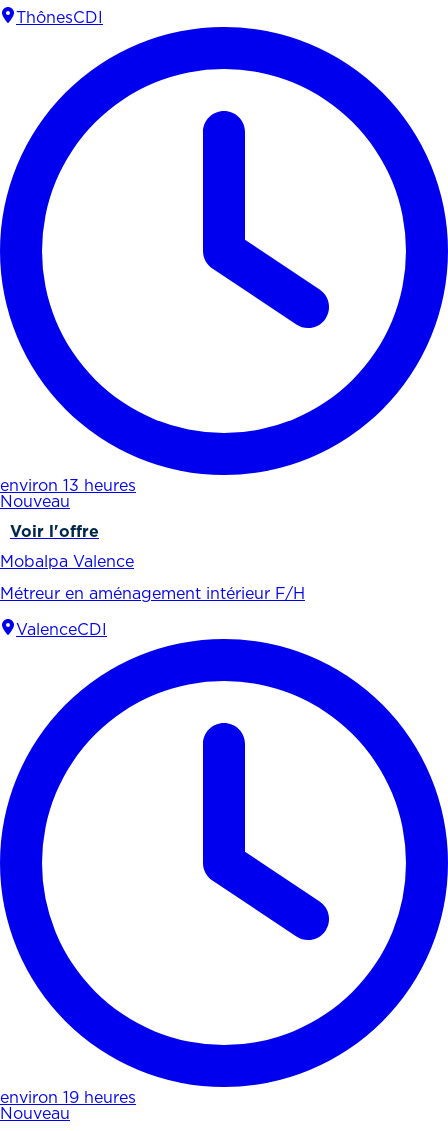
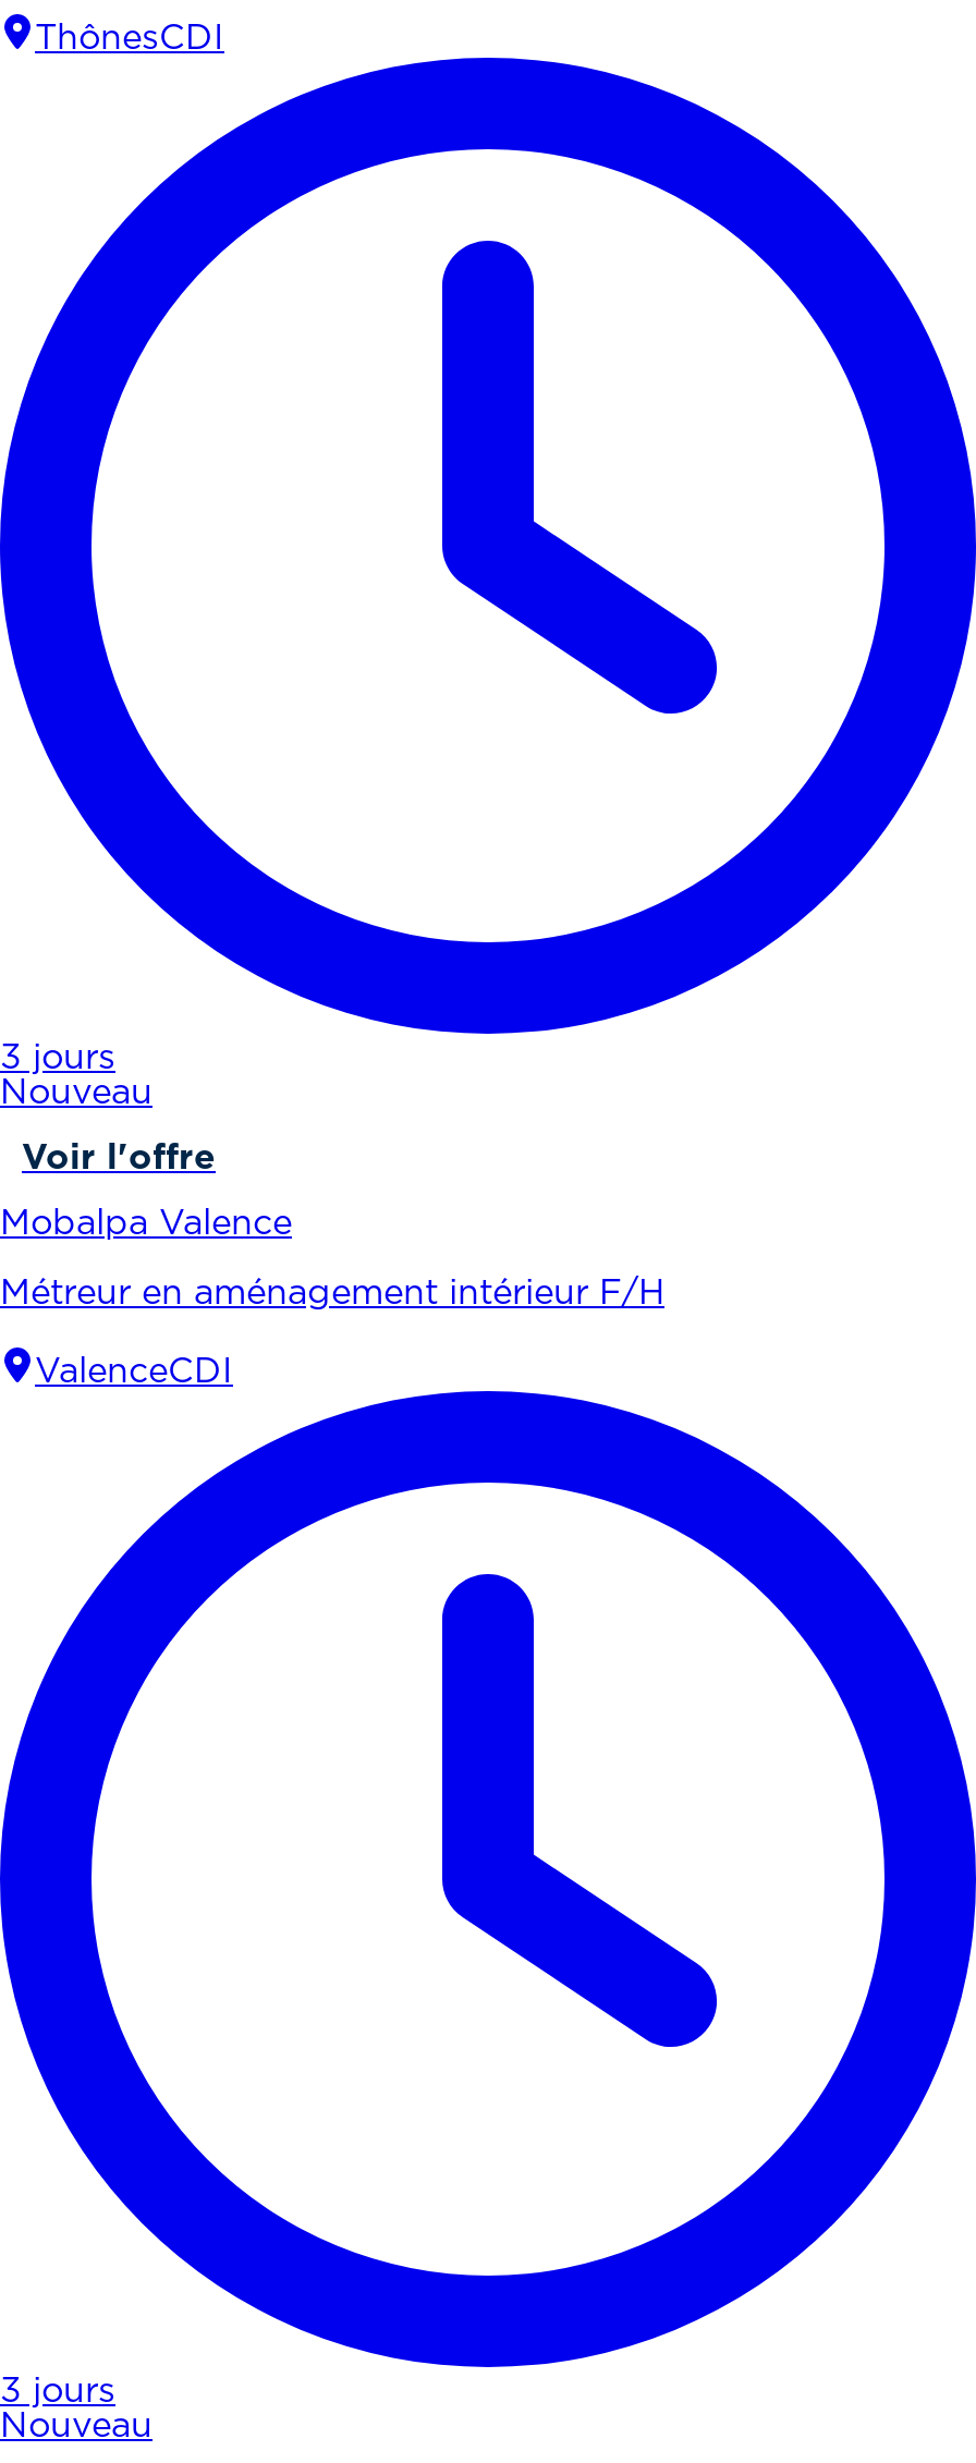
- environ 13 heures
+ 3 jours

- environ 19 heures
+ 3 jours
